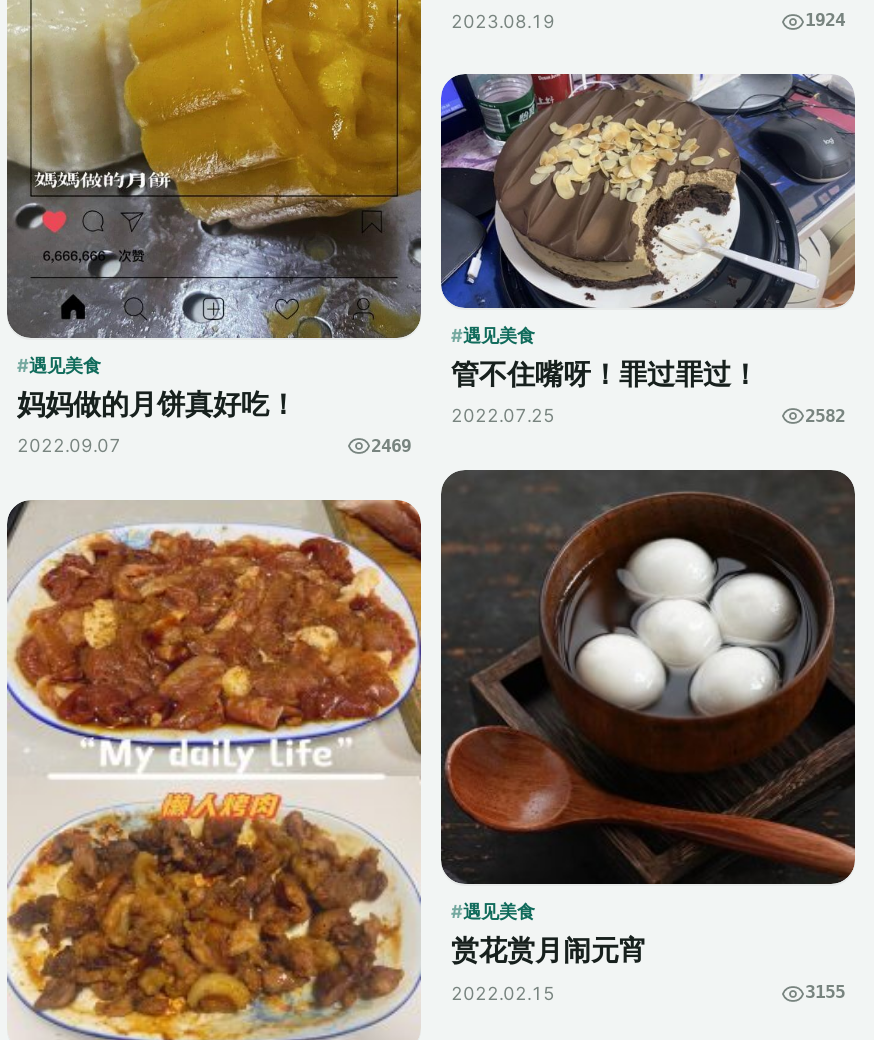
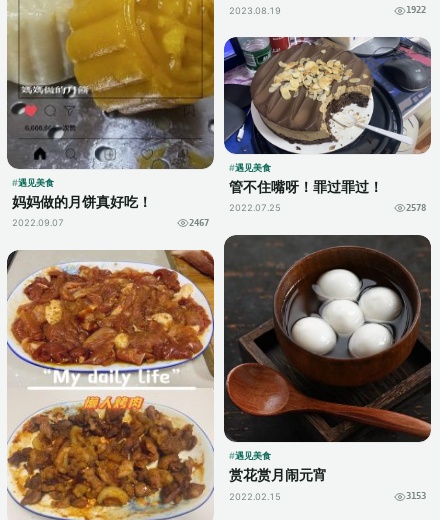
- 1924
+ 1922

- 2582
+ 2578

- 2469
+ 2467

- 3155
+ 3153
